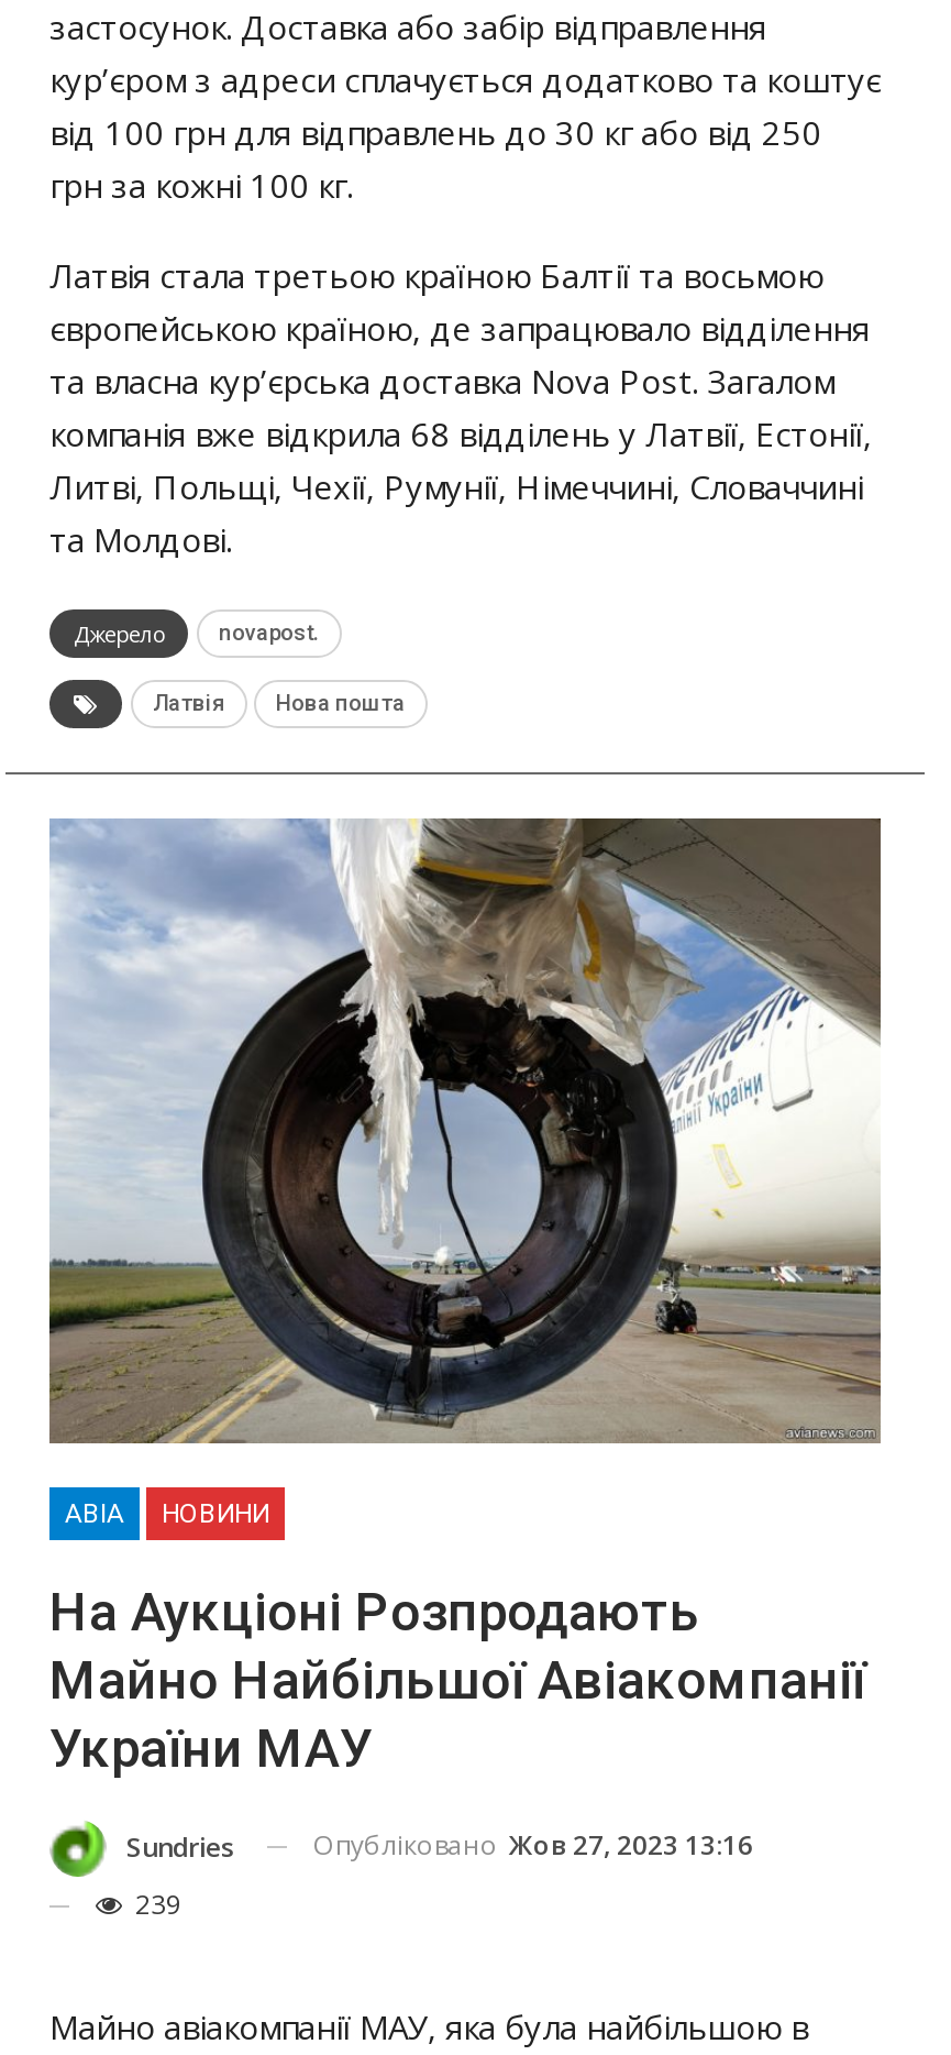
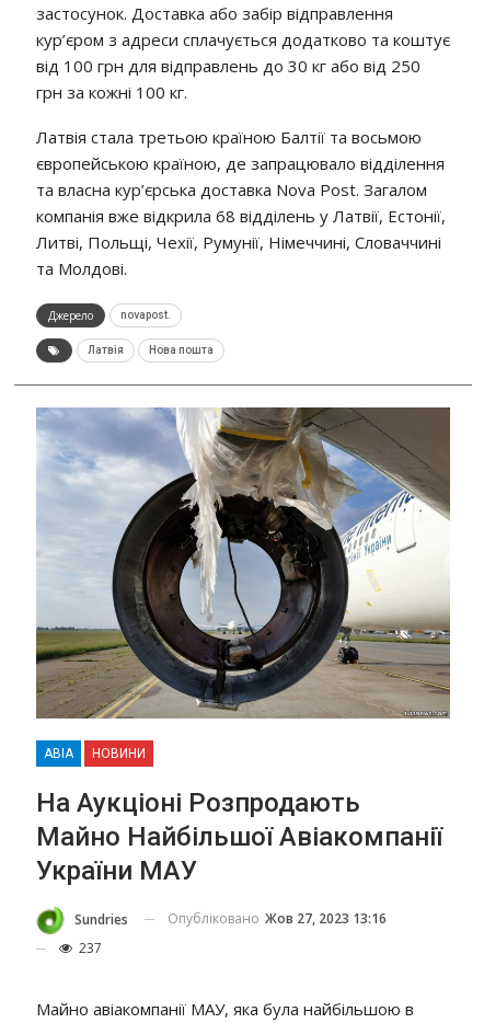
- 239
+ 237
